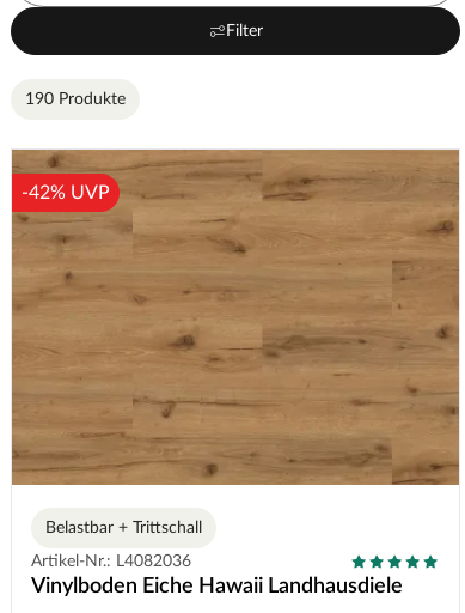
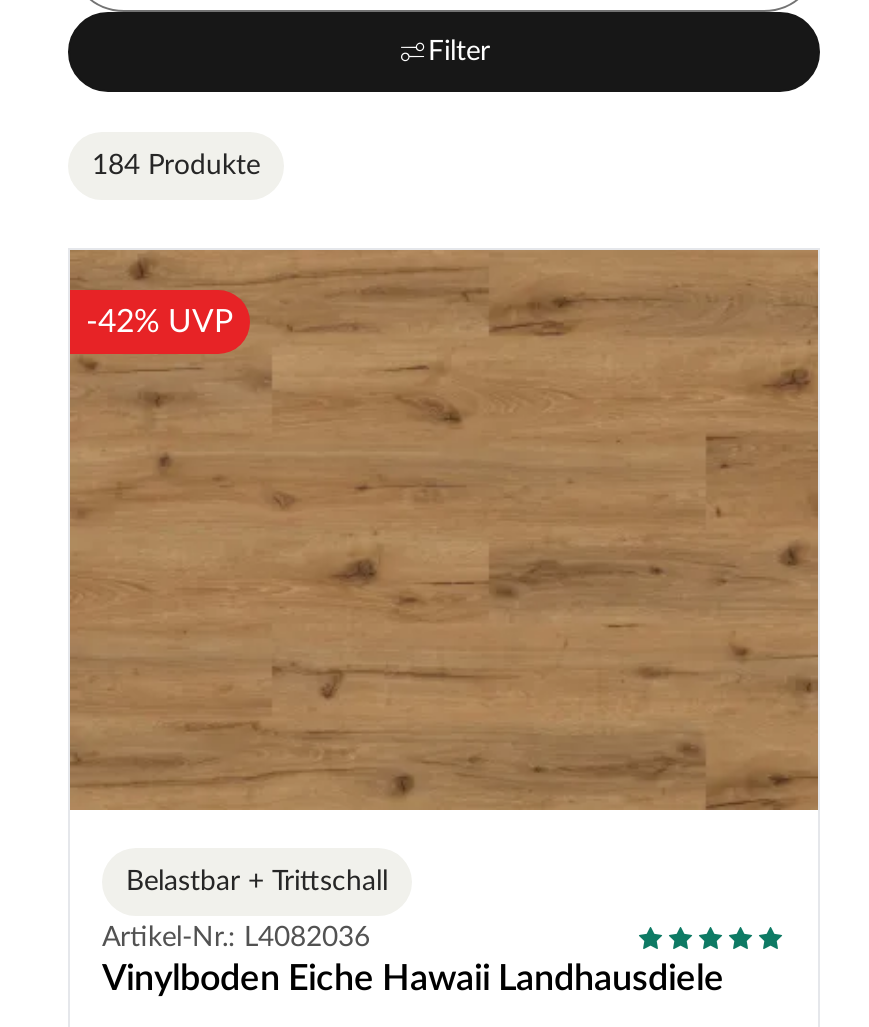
- 190 Produkte
+ 184 Produkte
